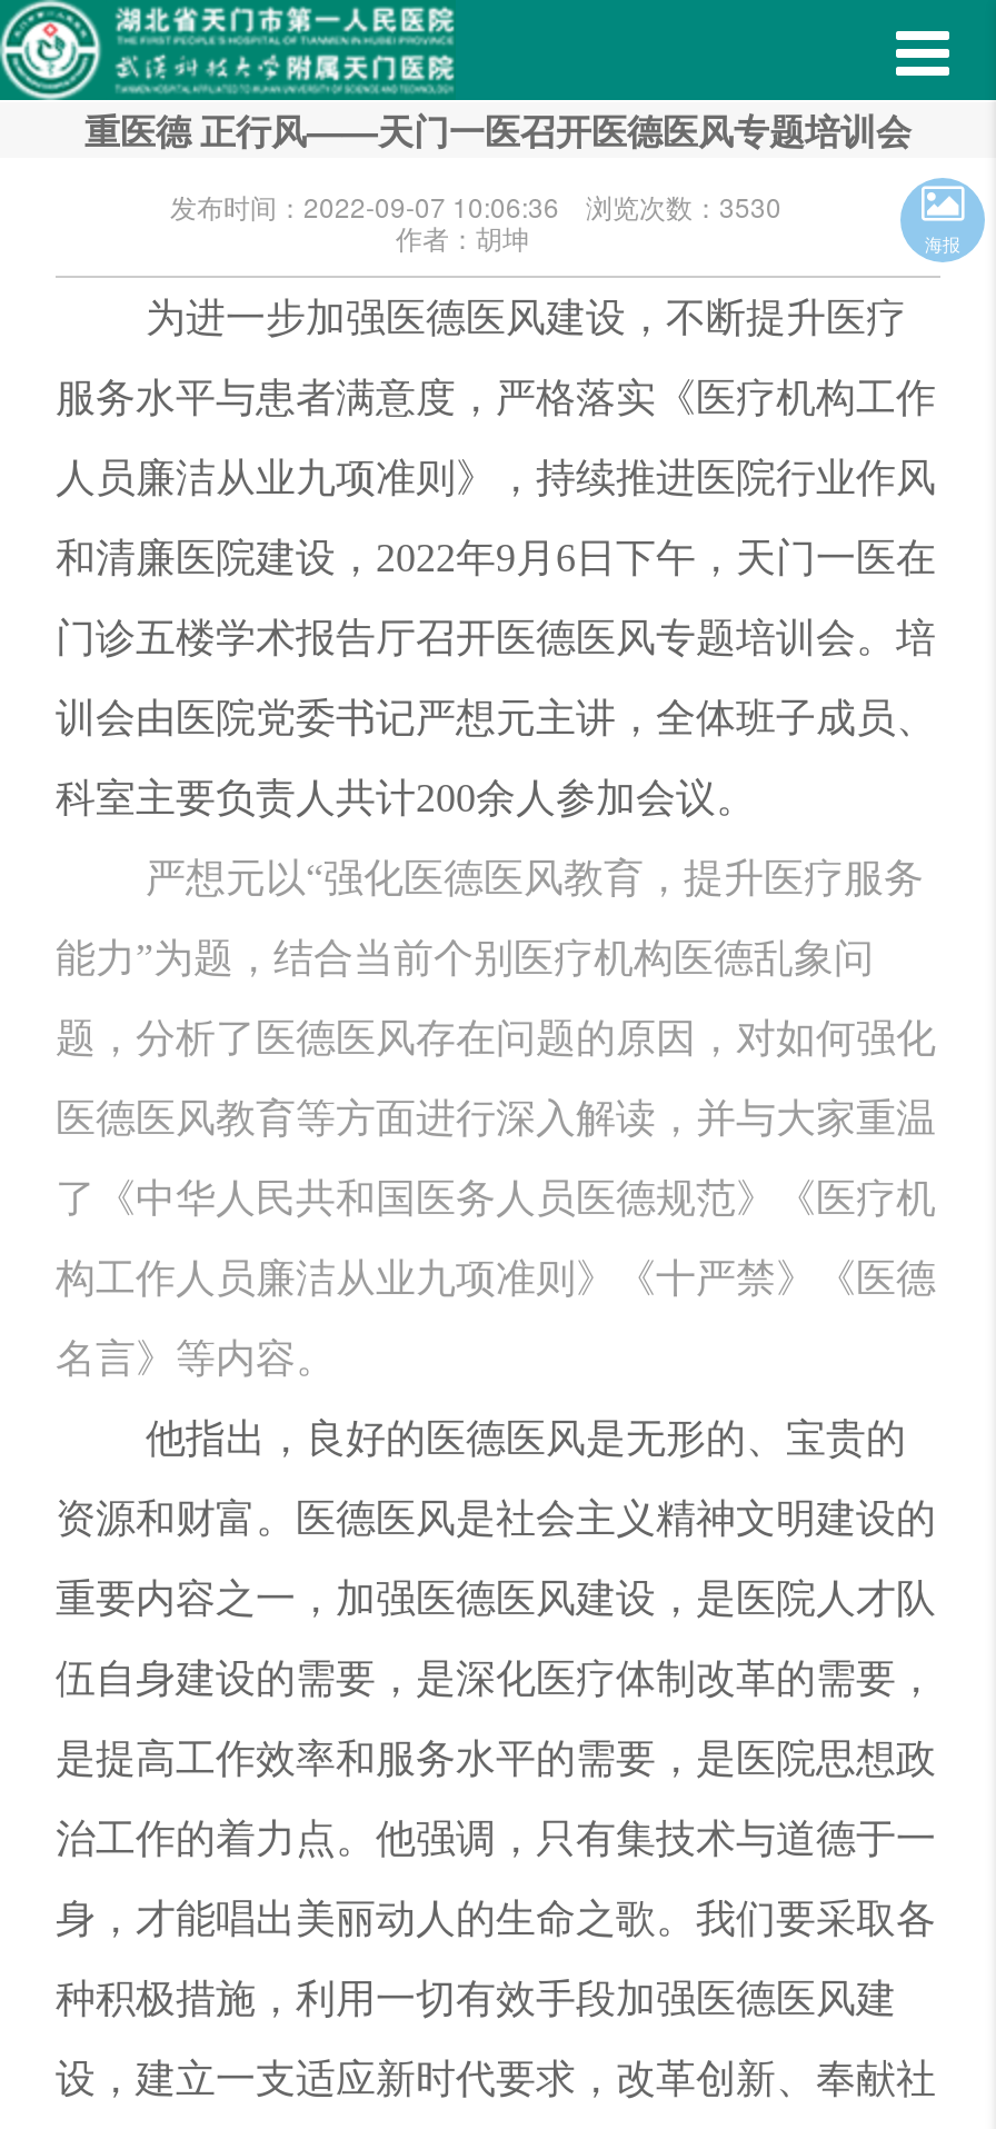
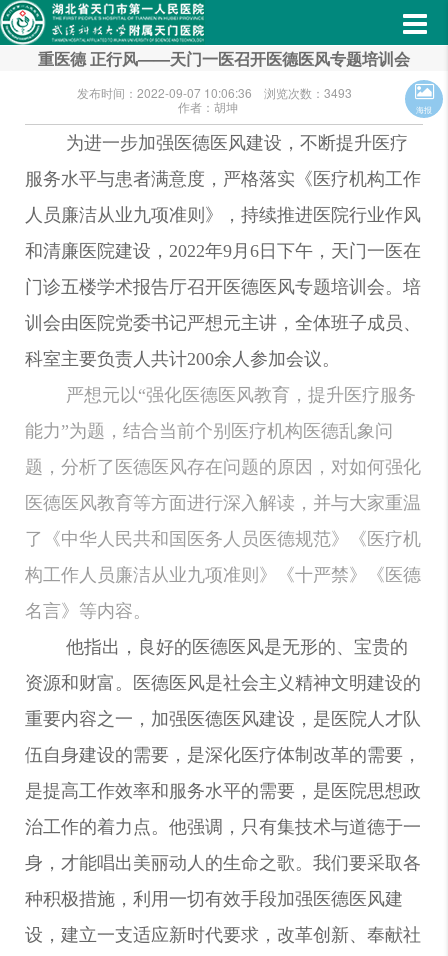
- 发布时间：2022-09-07 10:06:36 浏览次数：3530
+ 发布时间：2022-09-07 10:06:36 浏览次数：3493
